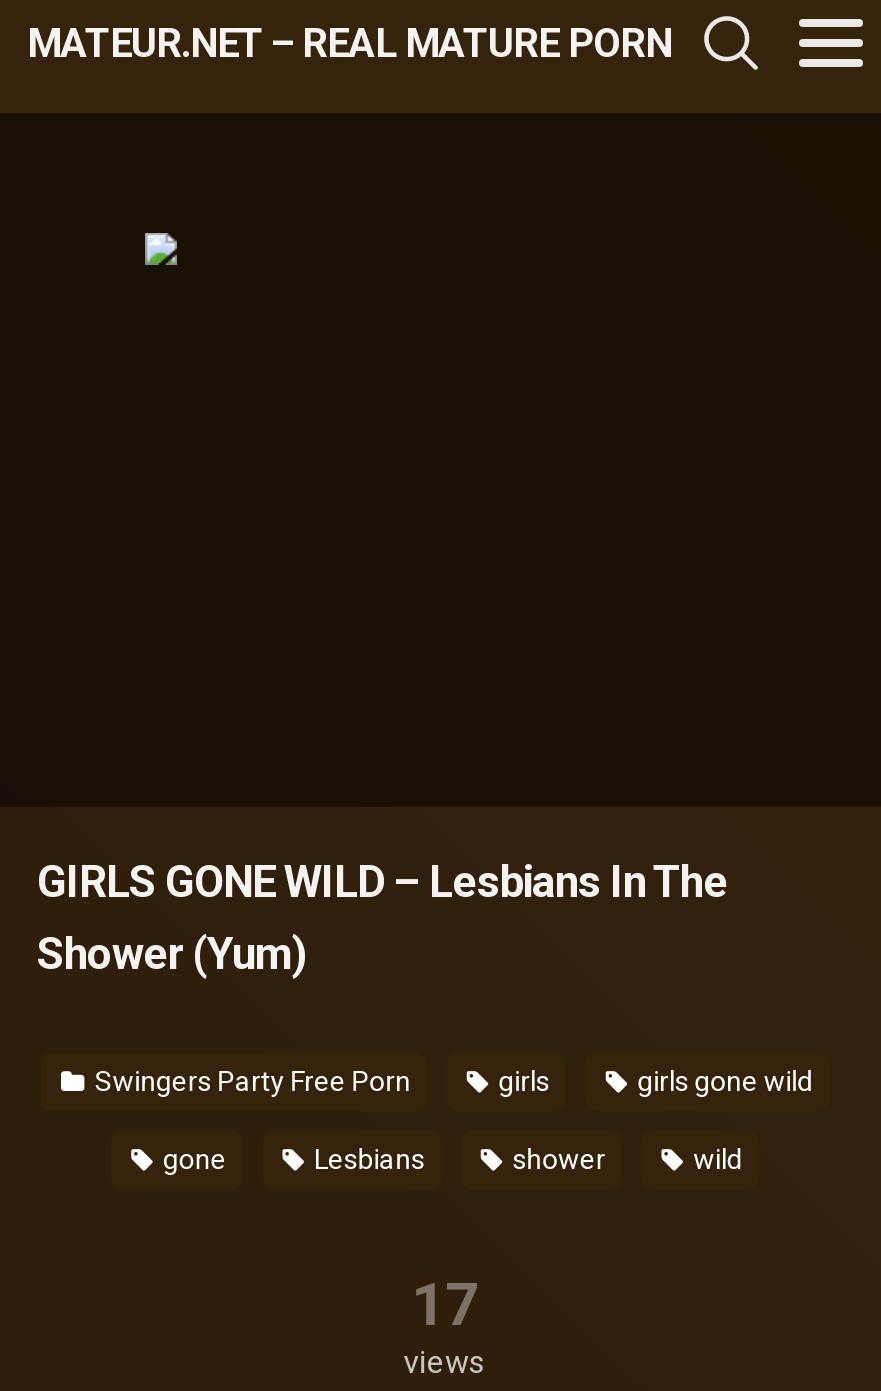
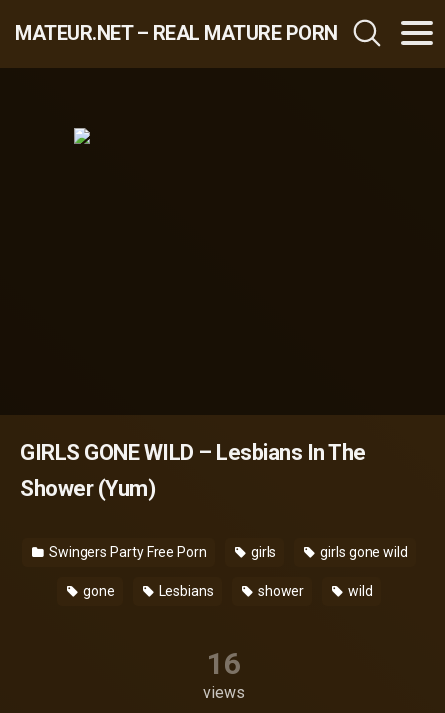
- 17
+ 16
